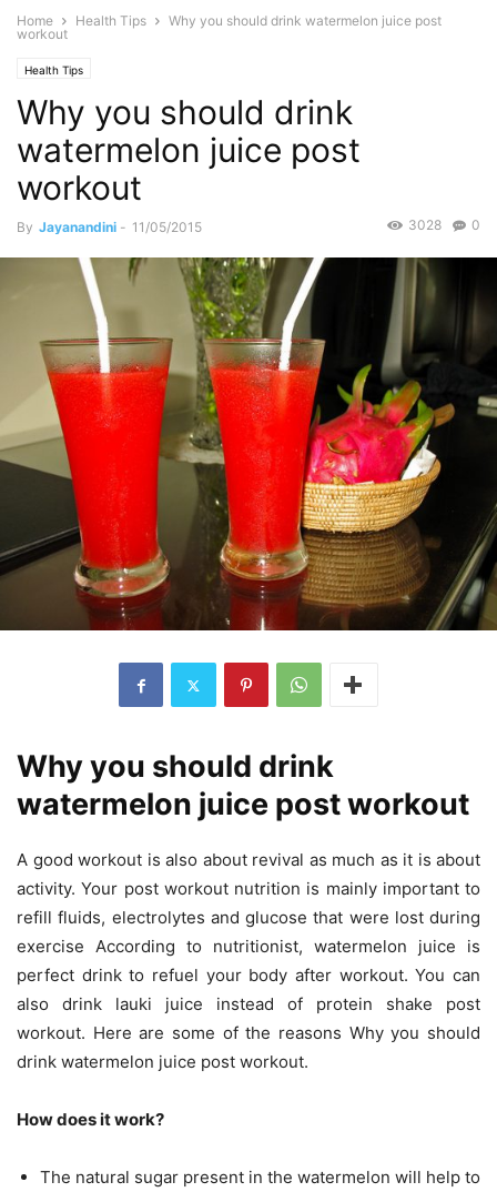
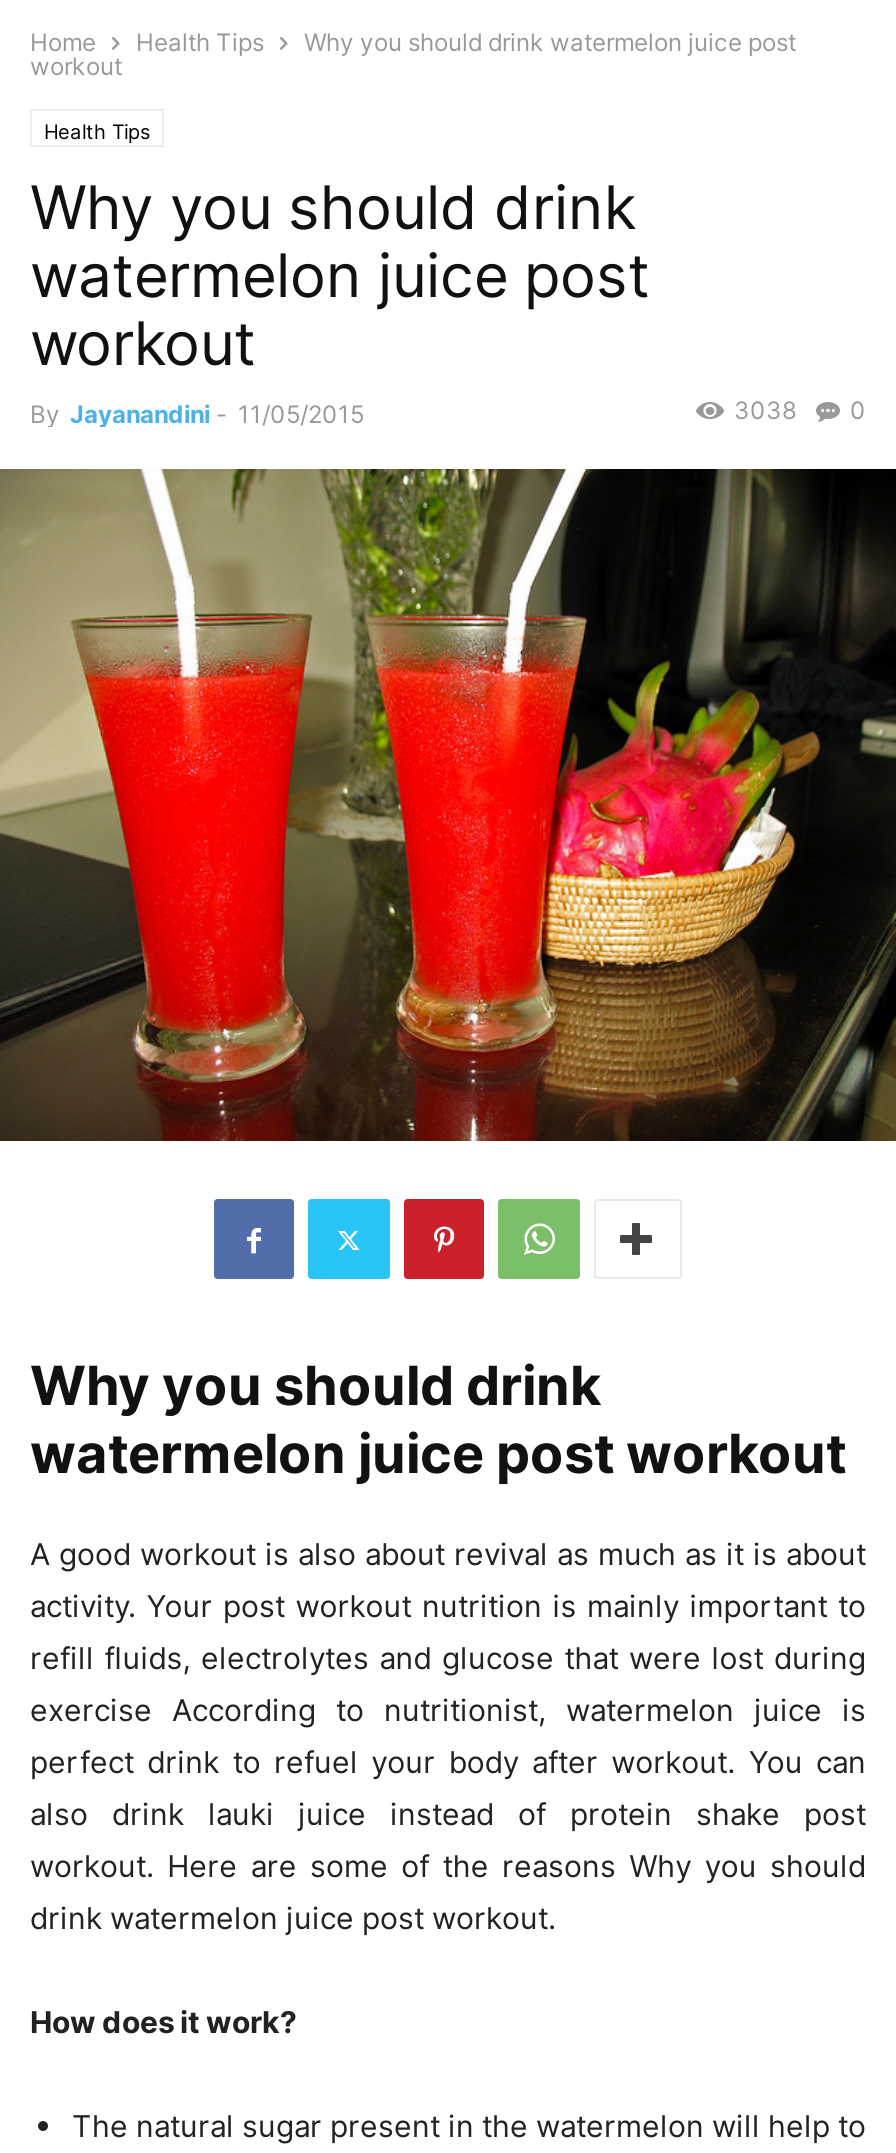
- 3028 0
+ 3038 0
